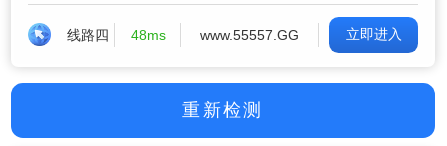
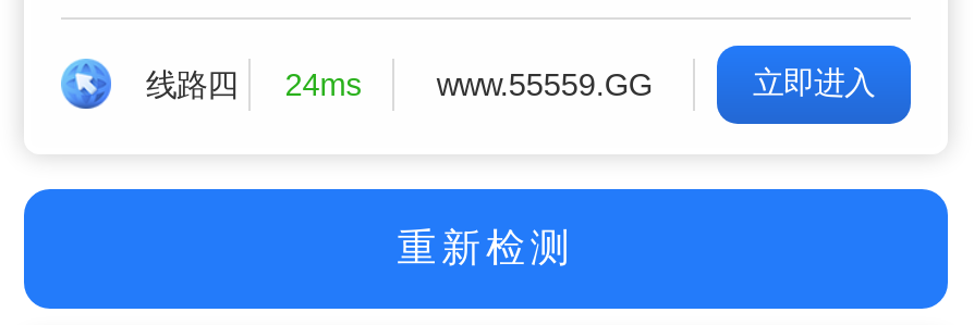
- 48ms
- www.55557.GG
+ 24ms
+ www.55559.GG
